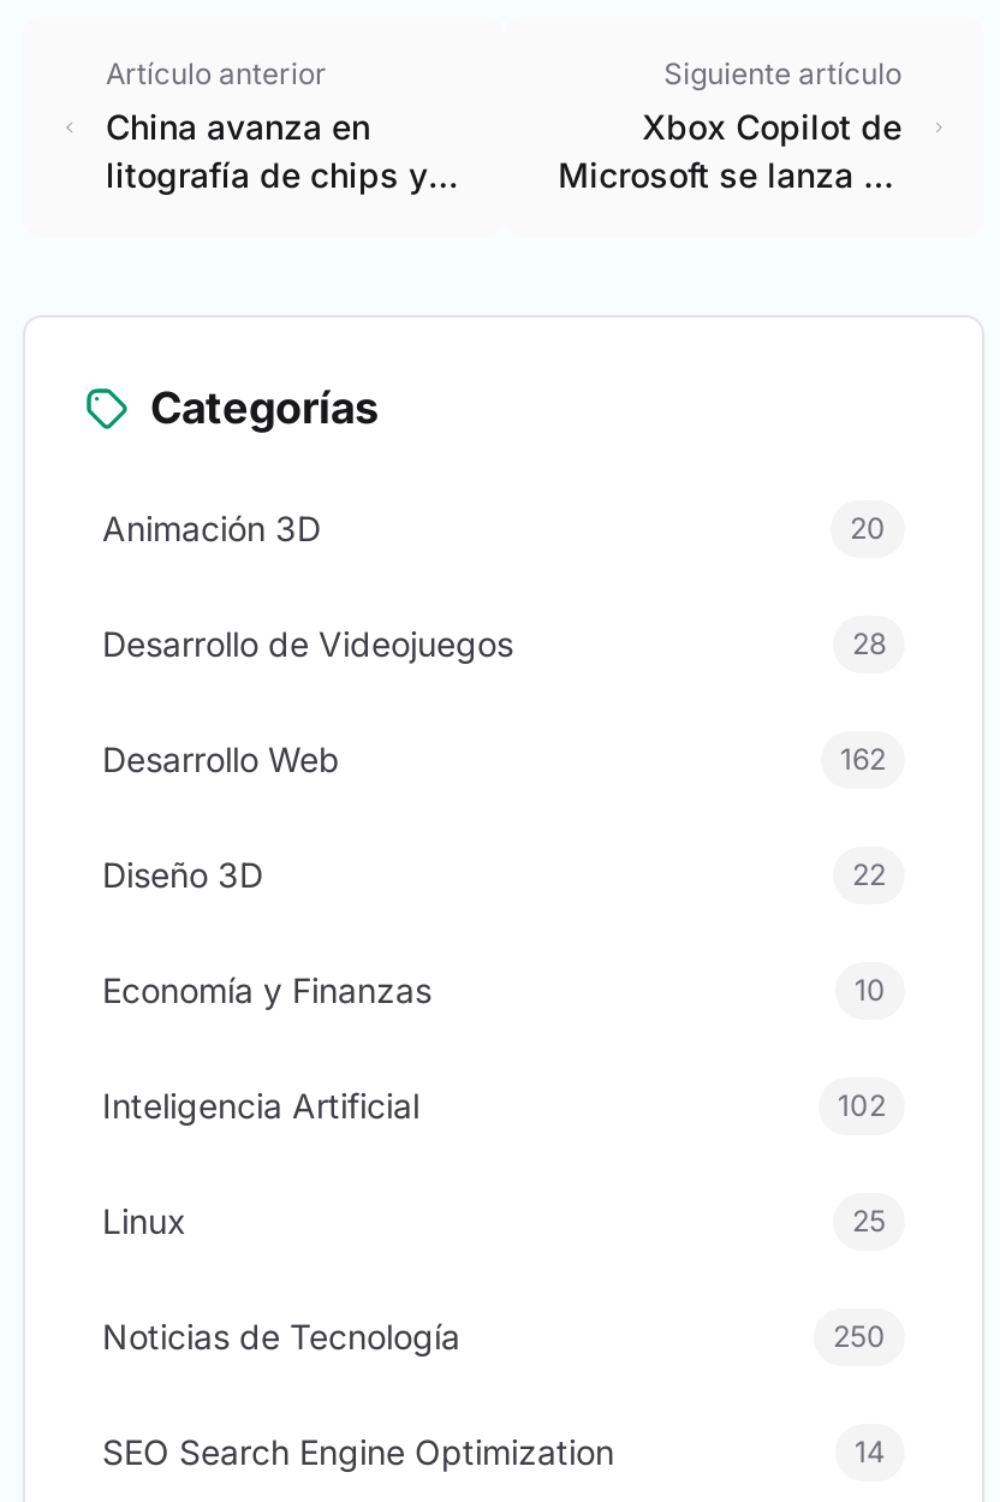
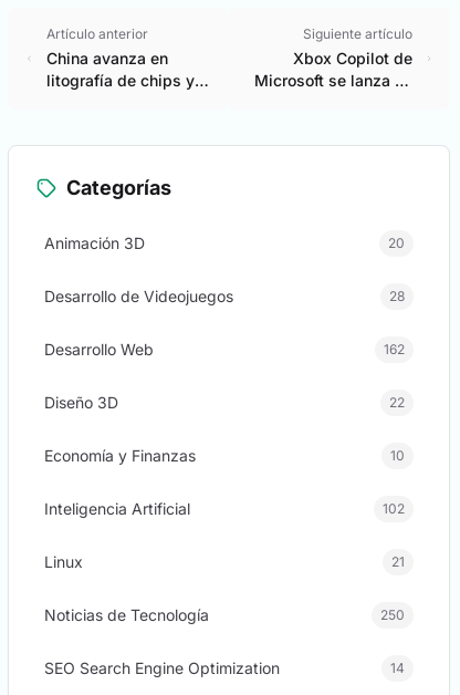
- 25
+ 21
